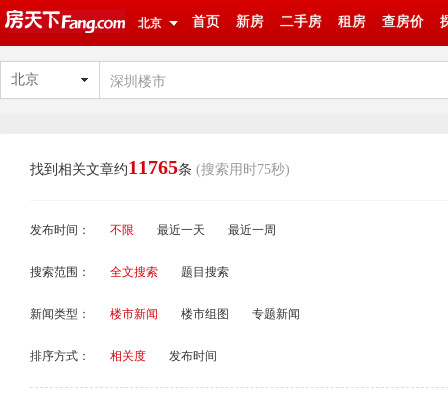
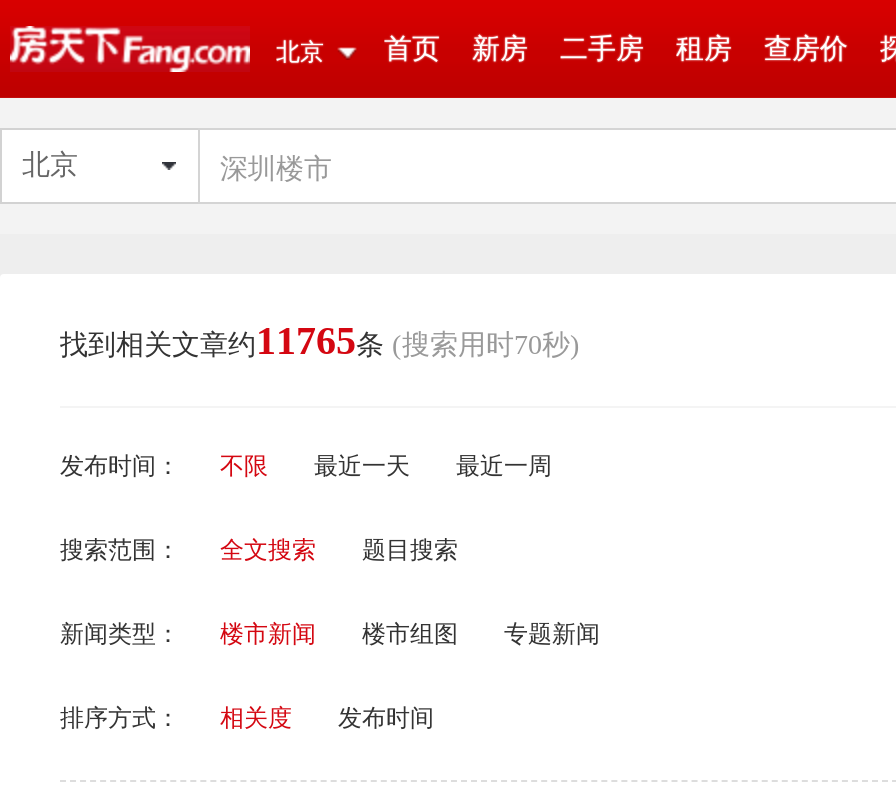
- 找到相关文章约11765条(搜索用时75秒)
+ 找到相关文章约11765条(搜索用时70秒)
